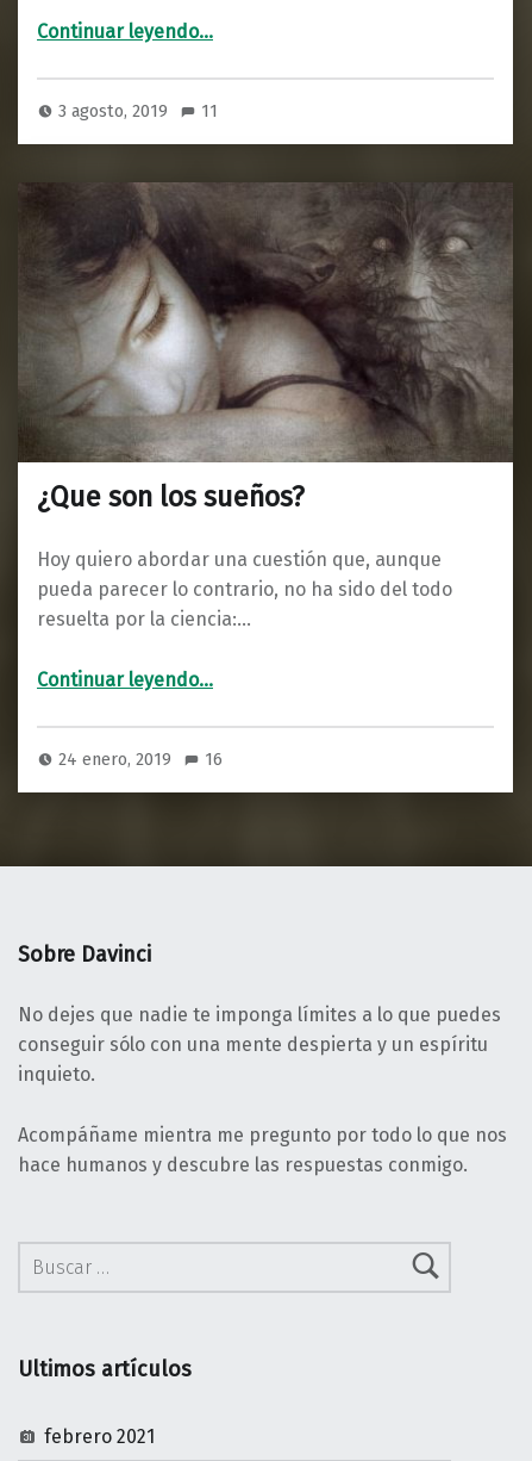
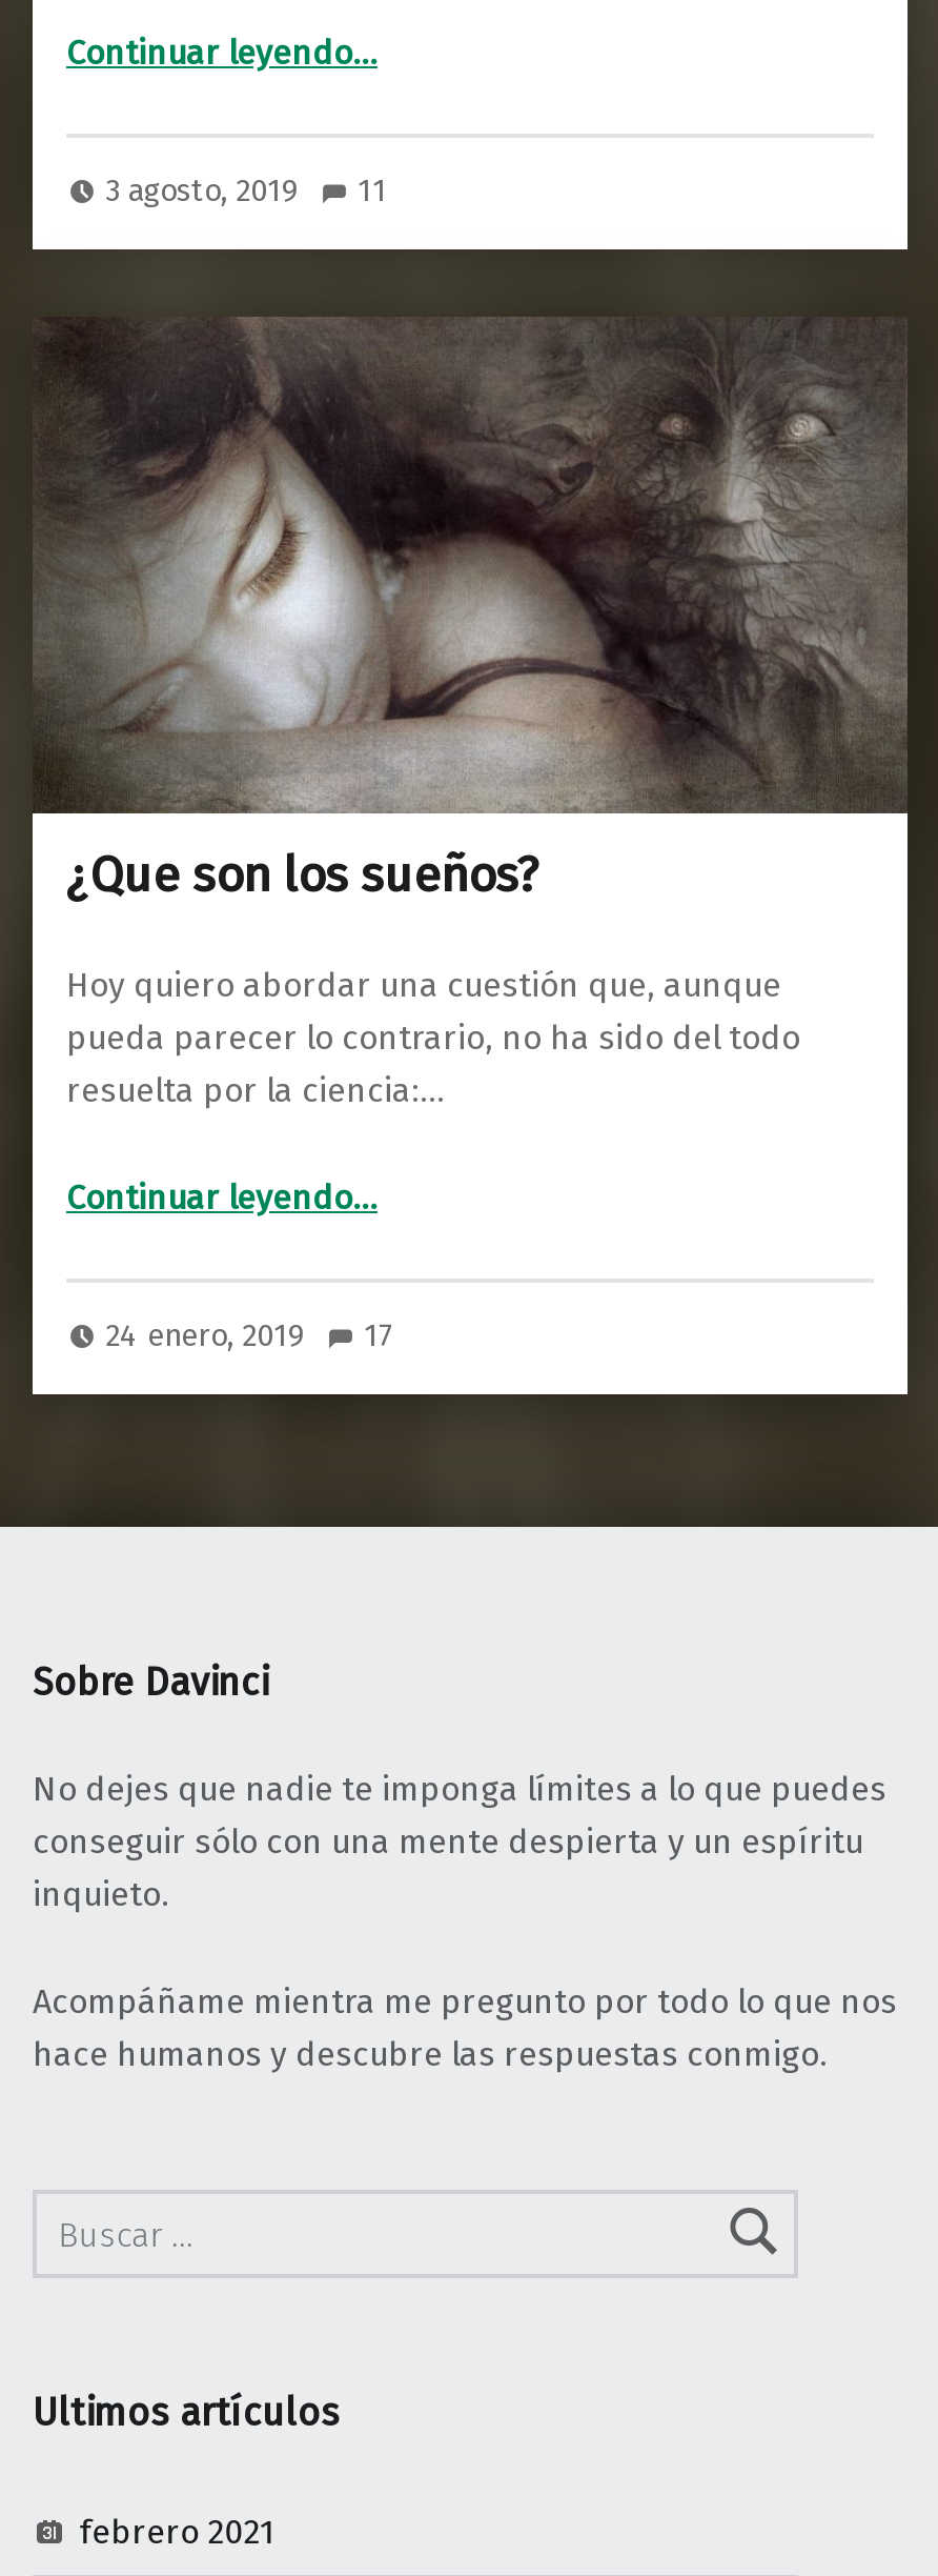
- 24 enero, 2019 16
+ 24 enero, 2019 17
